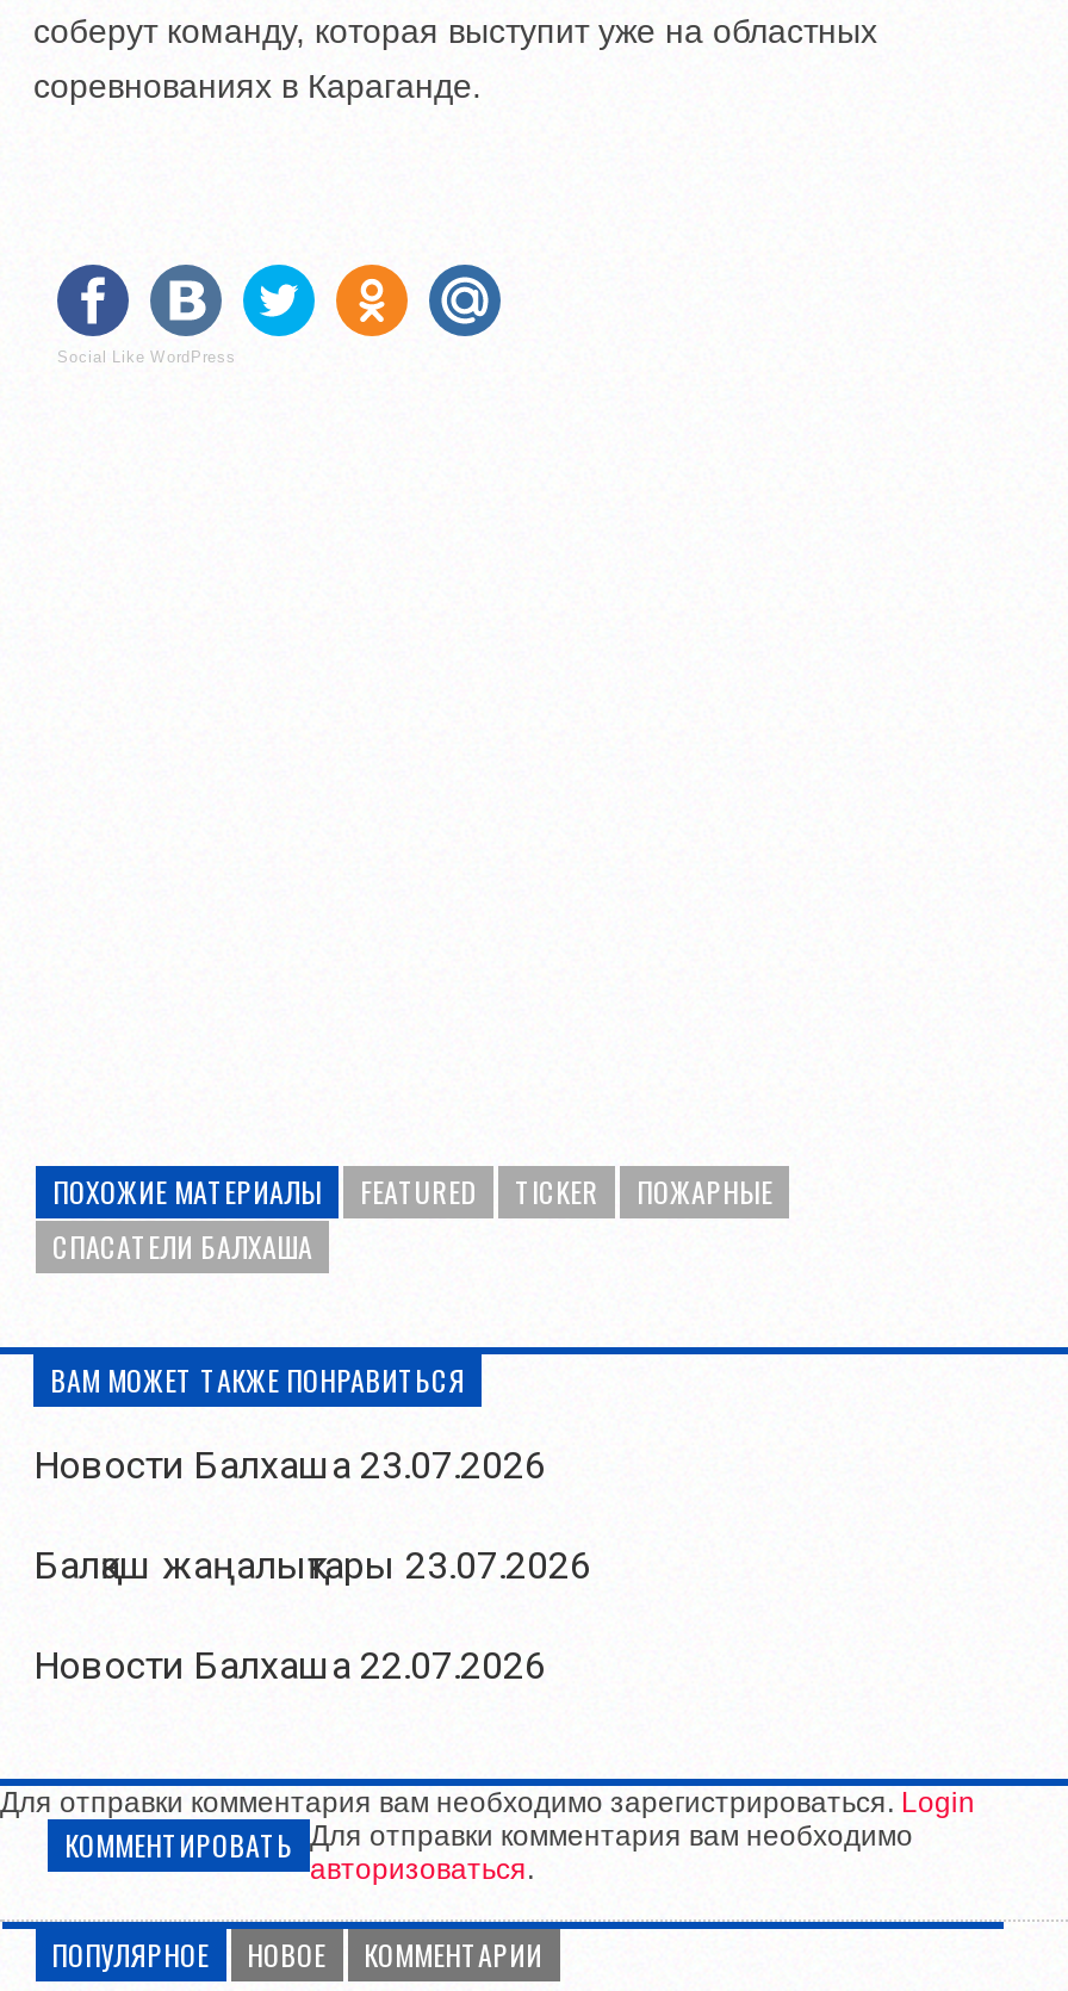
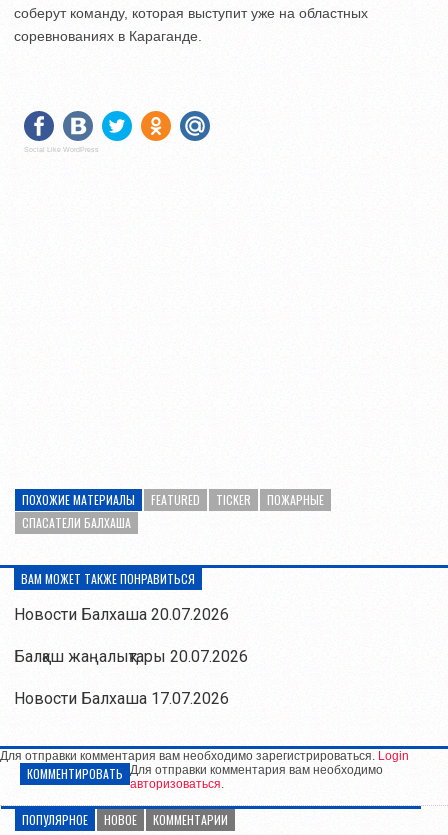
- Новости Балхаша 23.07.2026
+ Новости Балхаша 20.07.2026

- Балқаш жаңалықтары 23.07.2026
+ Балқаш жаңалықтары 20.07.2026

- Новости Балхаша 22.07.2026
+ Новости Балхаша 17.07.2026
